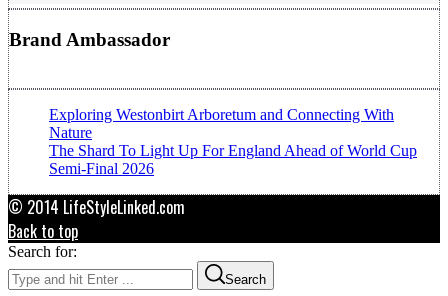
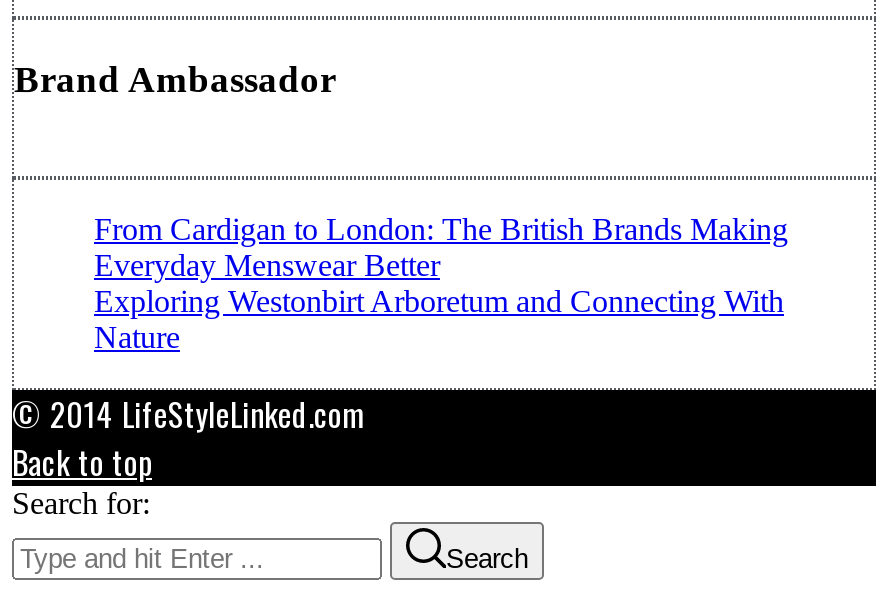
+ From Cardigan to London: The British Brands Making
+ Everyday Menswear Better

moved down: Exploring Westonbirt Arboretum and Connecting With | Nature

- The Shard To Light Up For England Ahead of World Cup
- Semi-Final 2026
